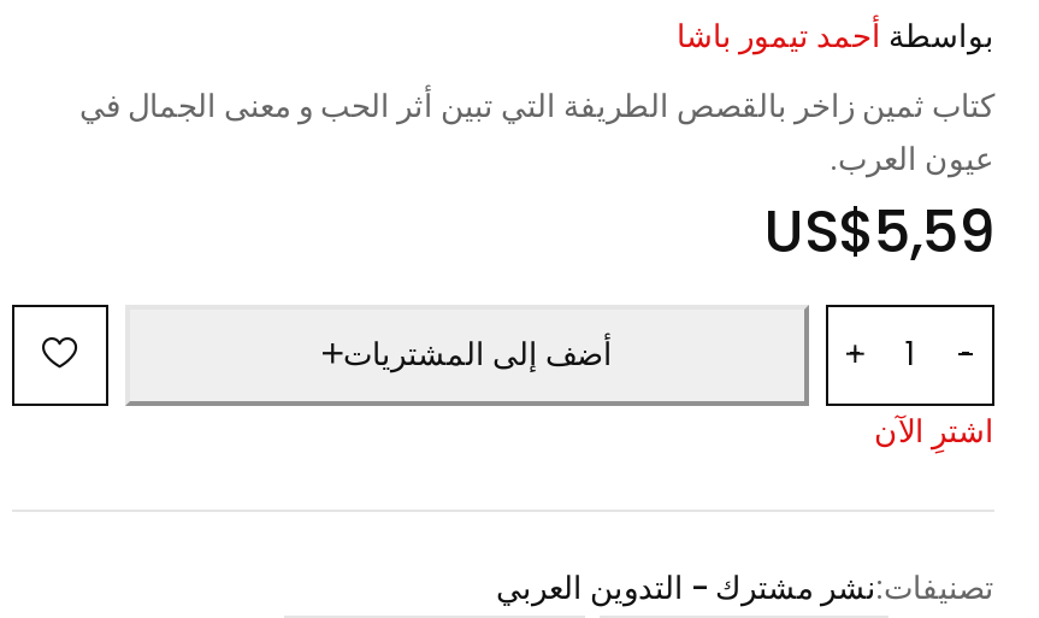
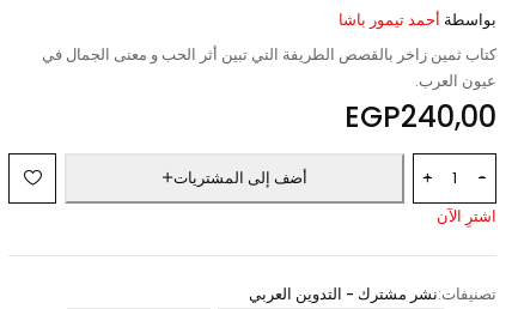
- US$5,59
+ EGP240,00
